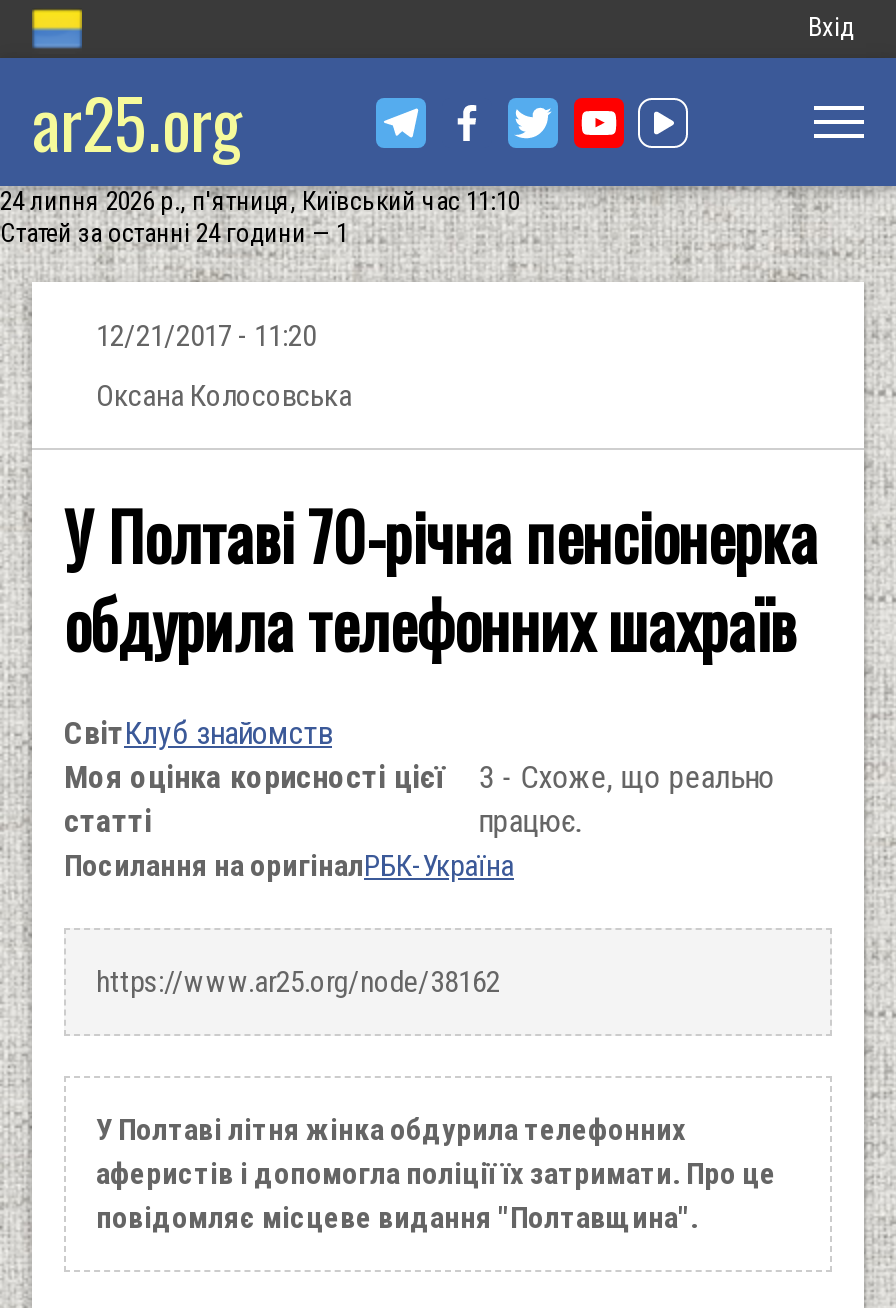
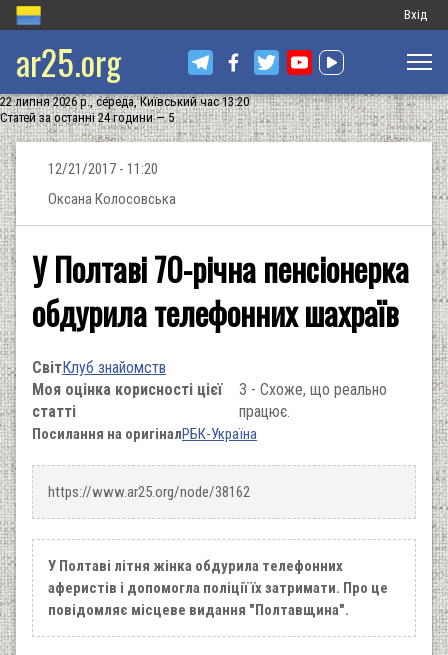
- 24 липня 2026 р., п'ятниця, Київський час 11:10
+ 22 липня 2026 р., середа, Київський час 13:20

- Статей за останні 24 години — 1
+ Статей за останні 24 години — 5
